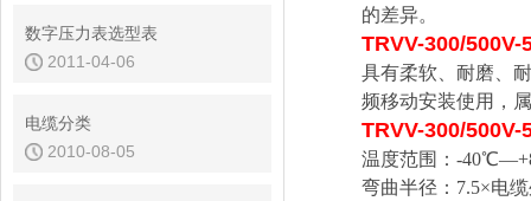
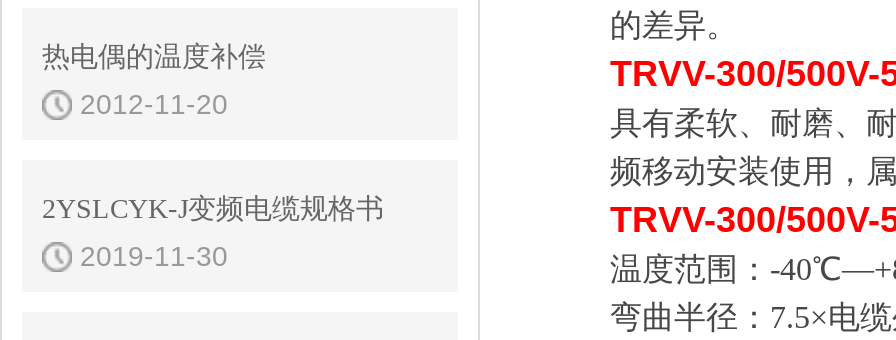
- 数字压力表选型表
+ 热电偶的温度补偿

- 2011-04-06
+ 2012-11-20

- 电缆分类
+ 2YSLCYK-J变频电缆规格书

- 2010-08-05
+ 2019-11-30
